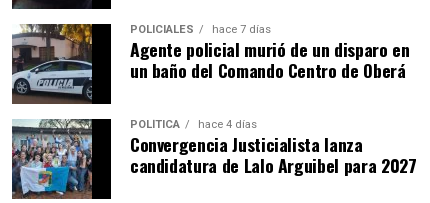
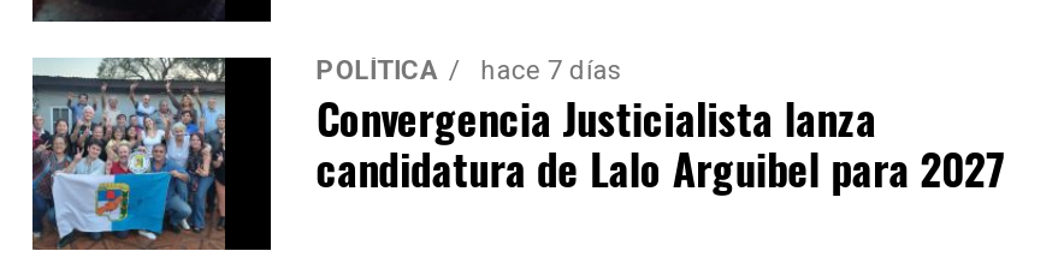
- [image]
- Agente policial murió de un disparo en
- un baño del Comando Centro de Oberá
- POLÍTICA
- hace 4 días

- POLICIALES
+ POLÍTICA
